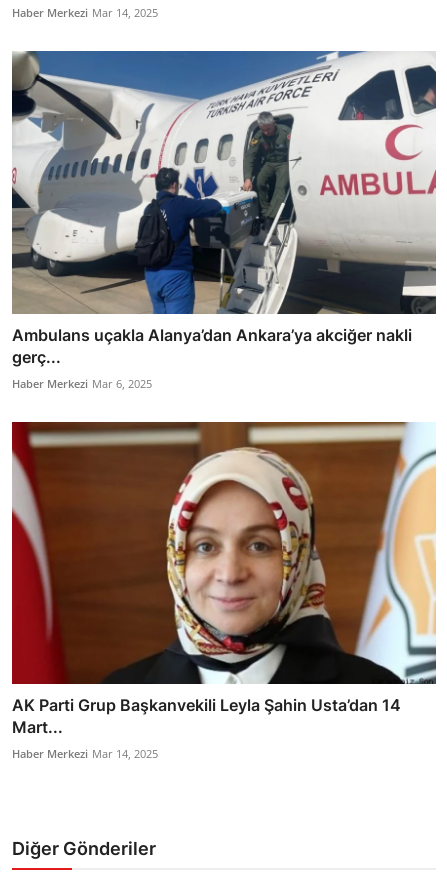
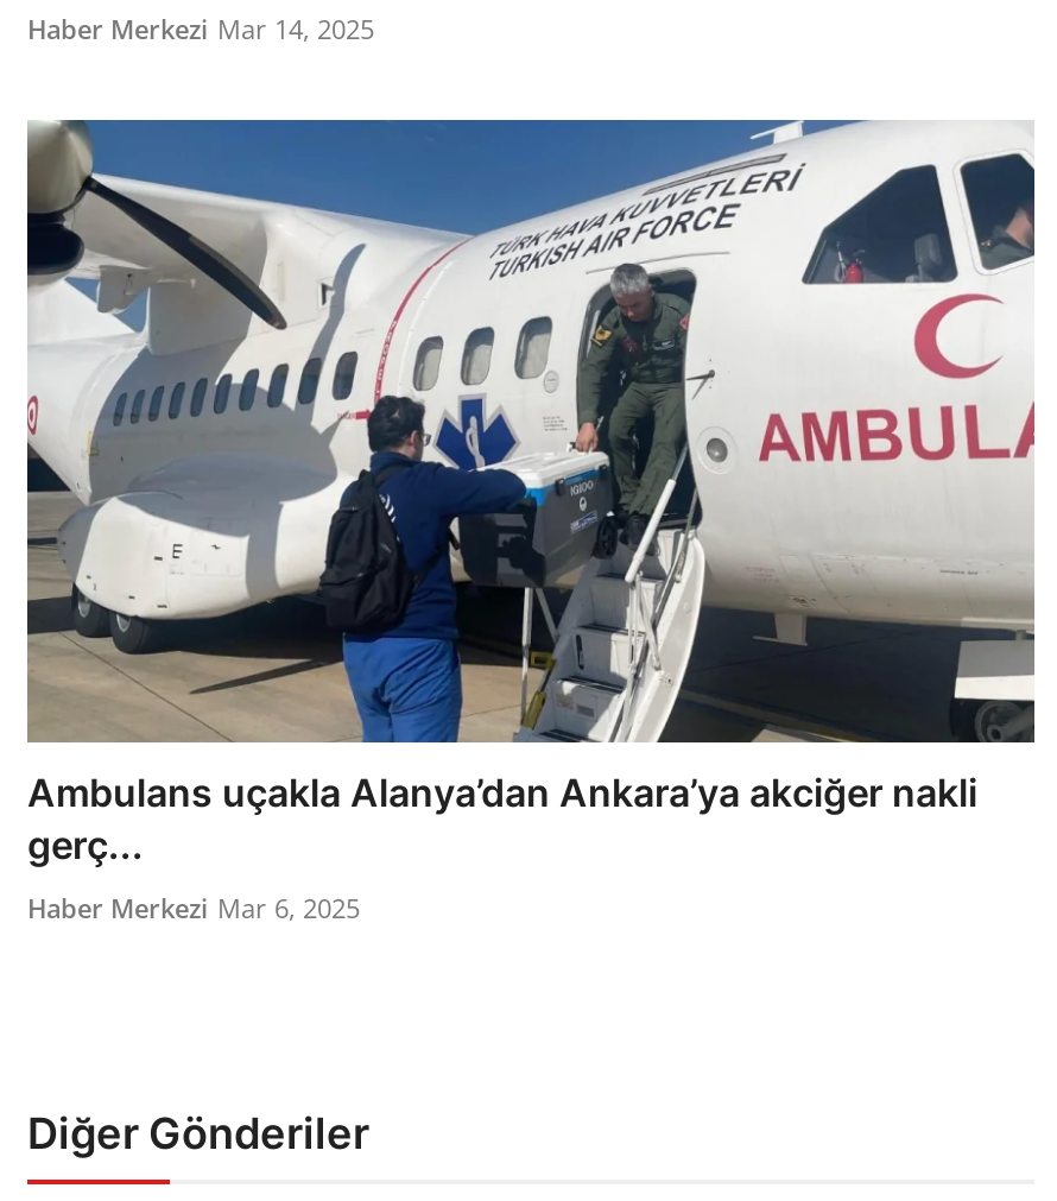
- [image]
- AK Parti Grup Başkanvekili Leyla Şahin Usta’dan 14
- Mart...
- Haber Merkezi Mar 14, 2025
